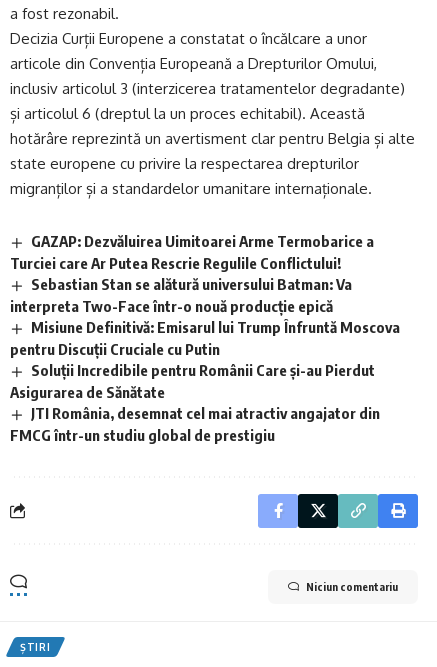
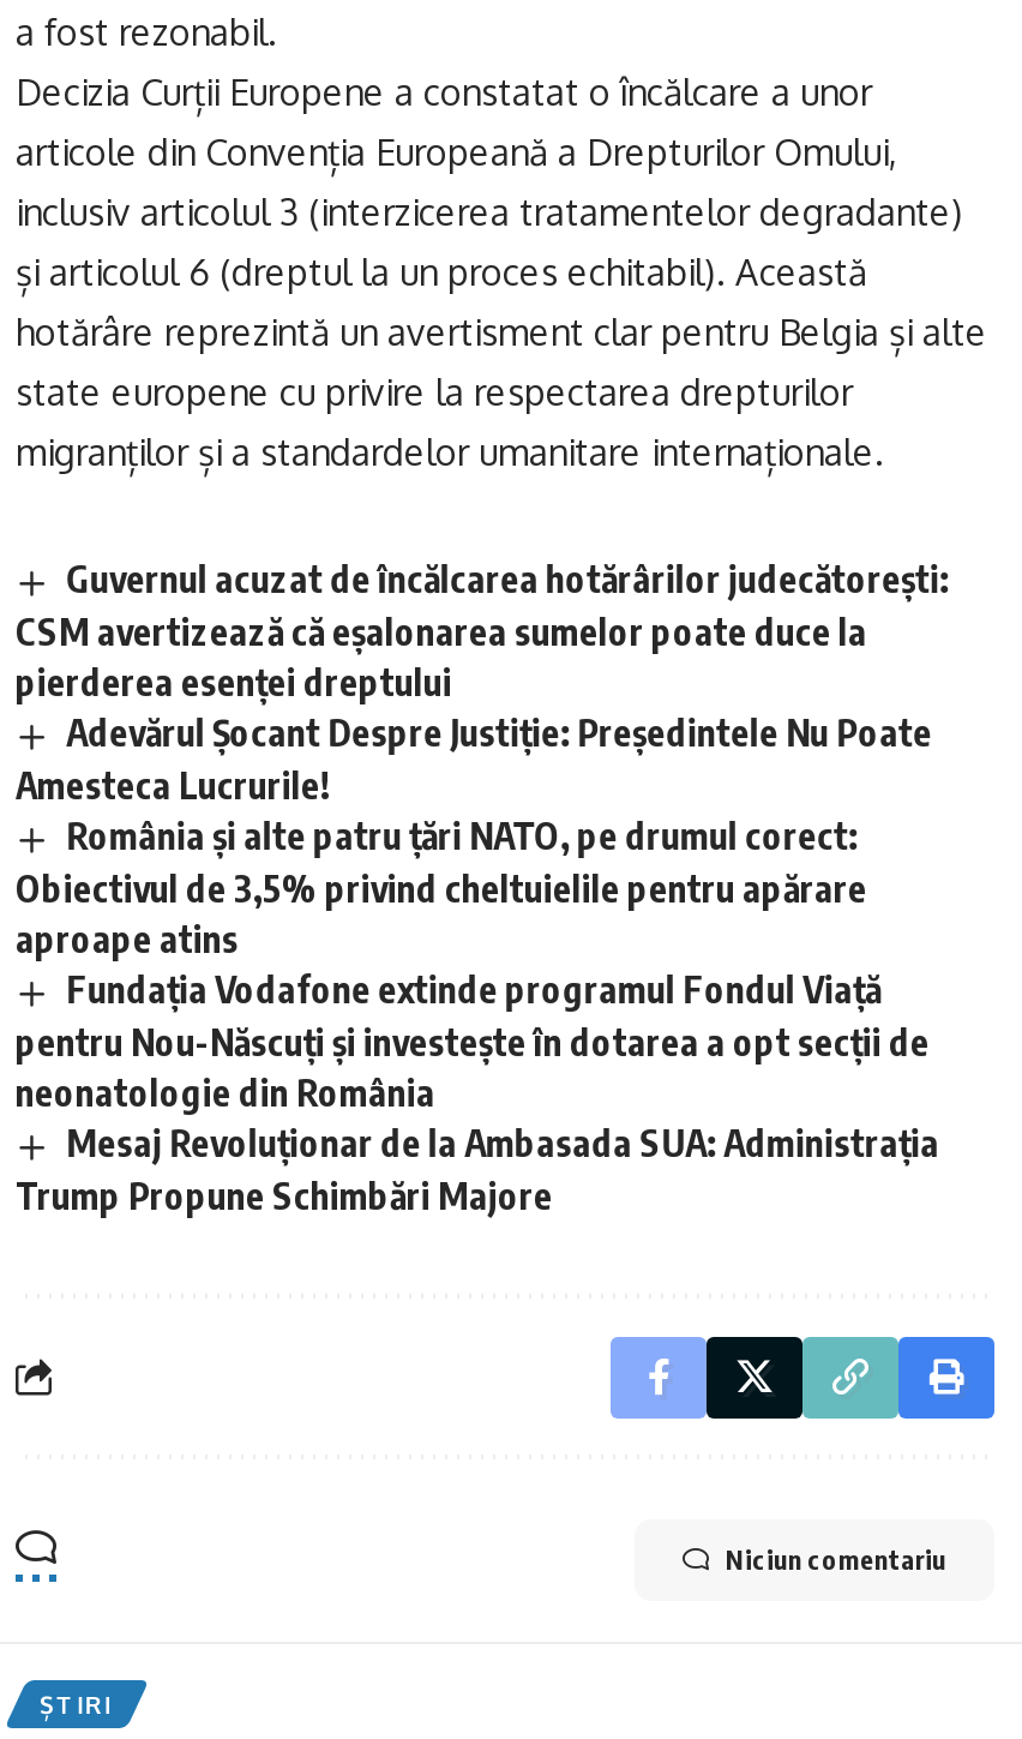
- GAZAP: Dezvăluirea Uimitoarei Arme Termobarice a
- Turciei care Ar Putea Rescrie Regulile Conflictului!
- Sebastian Stan se alătură universului Batman: Va
- interpreta Two-Face într-o nouă producție epică
- Misiune Definitivă: Emisarul lui Trump Înfruntă Moscova
- pentru Discuții Cruciale cu Putin
- Soluții Incredibile pentru Românii Care și-au Pierdut
- Asigurarea de Sănătate
- JTI România, desemnat cel mai atractiv angajator din
- FMCG într-un studiu global de prestigiu
+ Guvernul acuzat de încălcarea hotărârilor judecătorești:
+ CSM avertizează că eșalonarea sumelor poate duce la
+ pierderea esenței dreptului
+ Adevărul Șocant Despre Justiție: Președintele Nu Poate
+ Amesteca Lucrurile!
+ România și alte patru țări NATO, pe drumul corect:
+ Obiectivul de 3,5% privind cheltuielile pentru apărare
+ aproape atins
+ Fundația Vodafone extinde programul Fondul Viață
+ pentru Nou-Născuți și investește în dotarea a opt secții de
+ neonatologie din România
+ Mesaj Revoluționar de la Ambasada SUA: Administrația
+ Trump Propune Schimbări Majore
